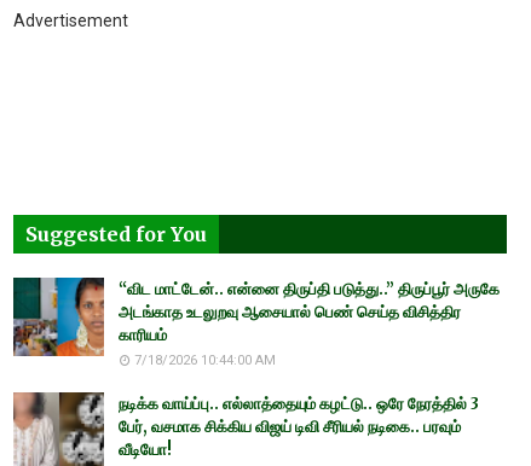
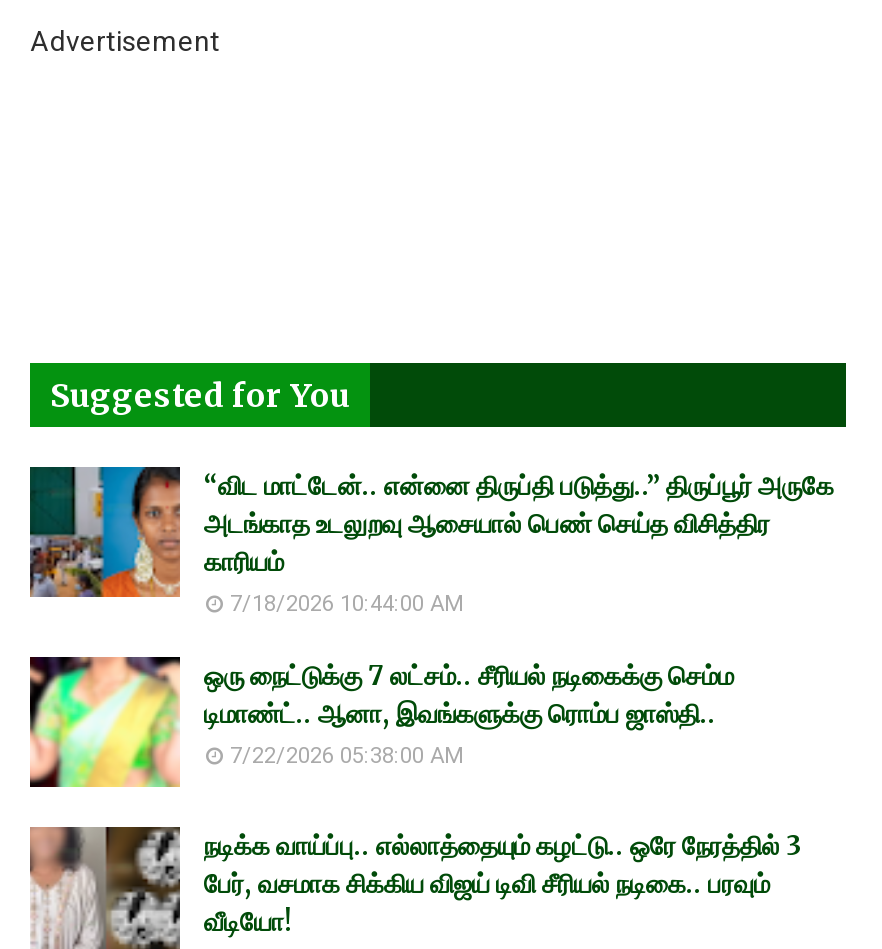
+ [image]
+ ஒரு நைட்டுக்கு 7 லட்சம்.. சீரியல் நடிகைக்கு செம்ம
+ டிமாண்ட்.. ஆனா, இவங்களுக்கு ரொம்ப ஜாஸ்தி..
+ 7/22/2026 05:38:00 AM
